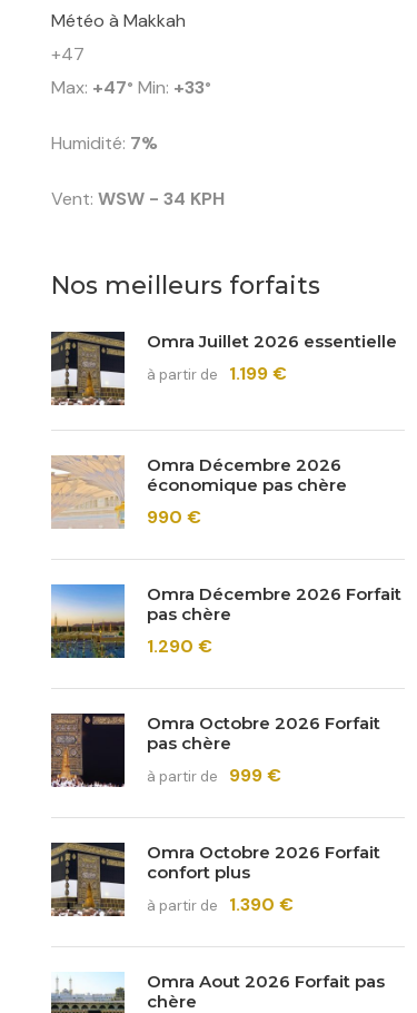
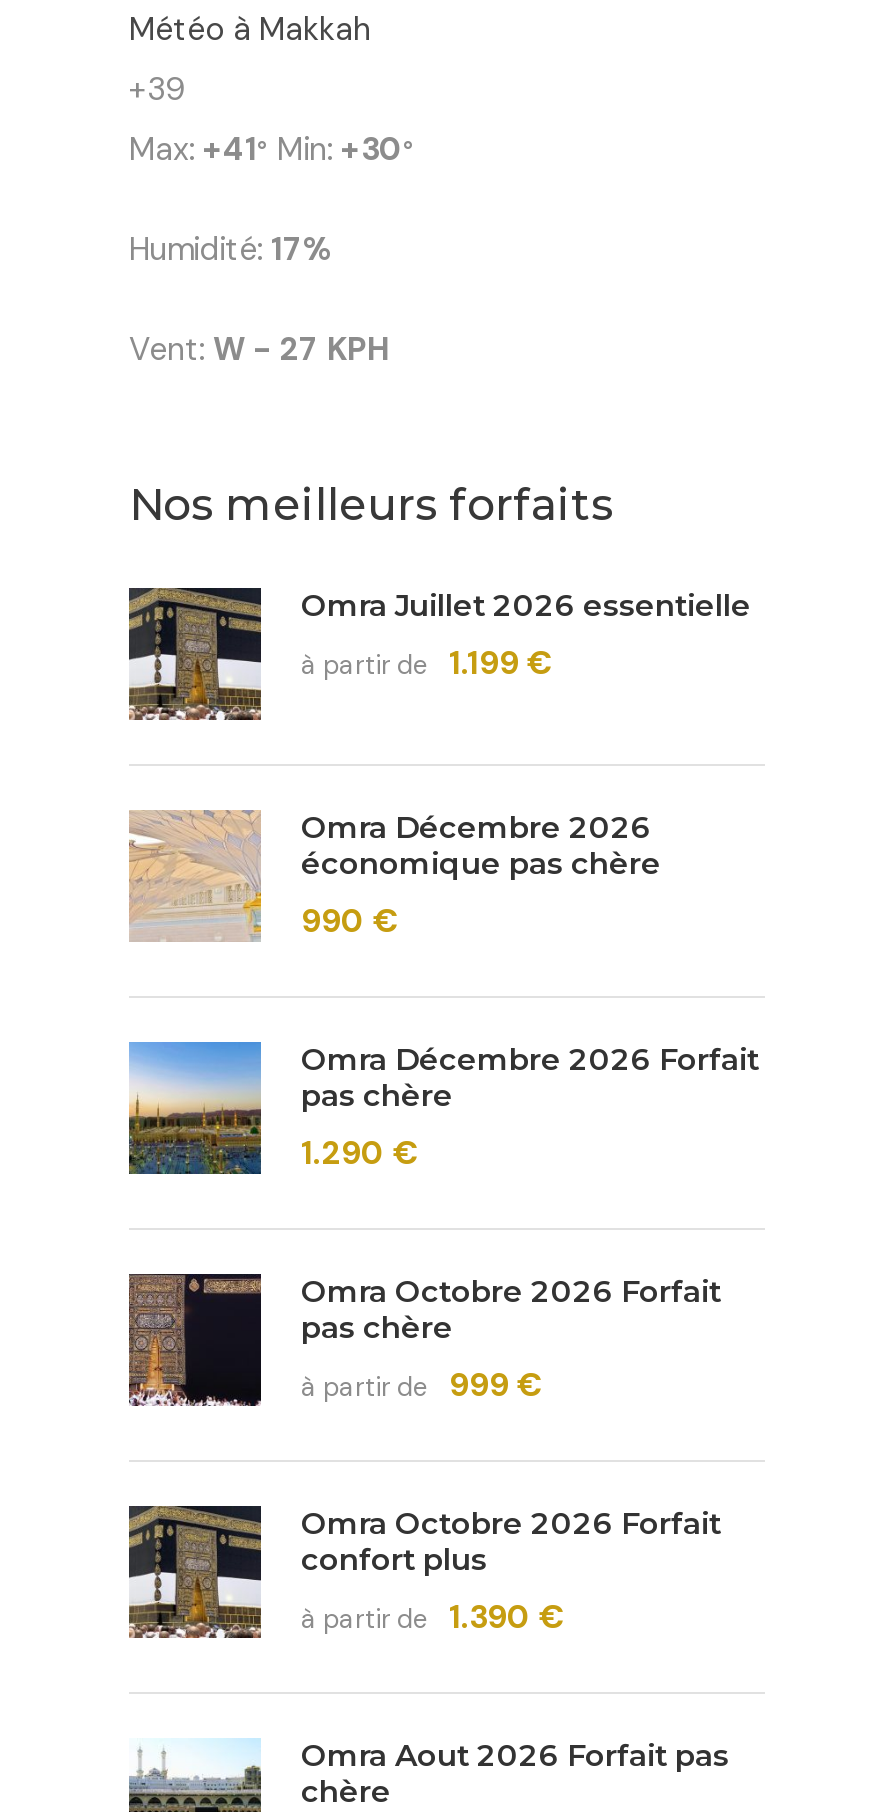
- +47
+ +39

- Max: +47 ° Min: +33°
+ Max: +41 ° Min: +30°

- Humidité: 7%
+ Humidité: 17%

- Vent: WSW - 34 KPH
+ Vent: W - 27 KPH
